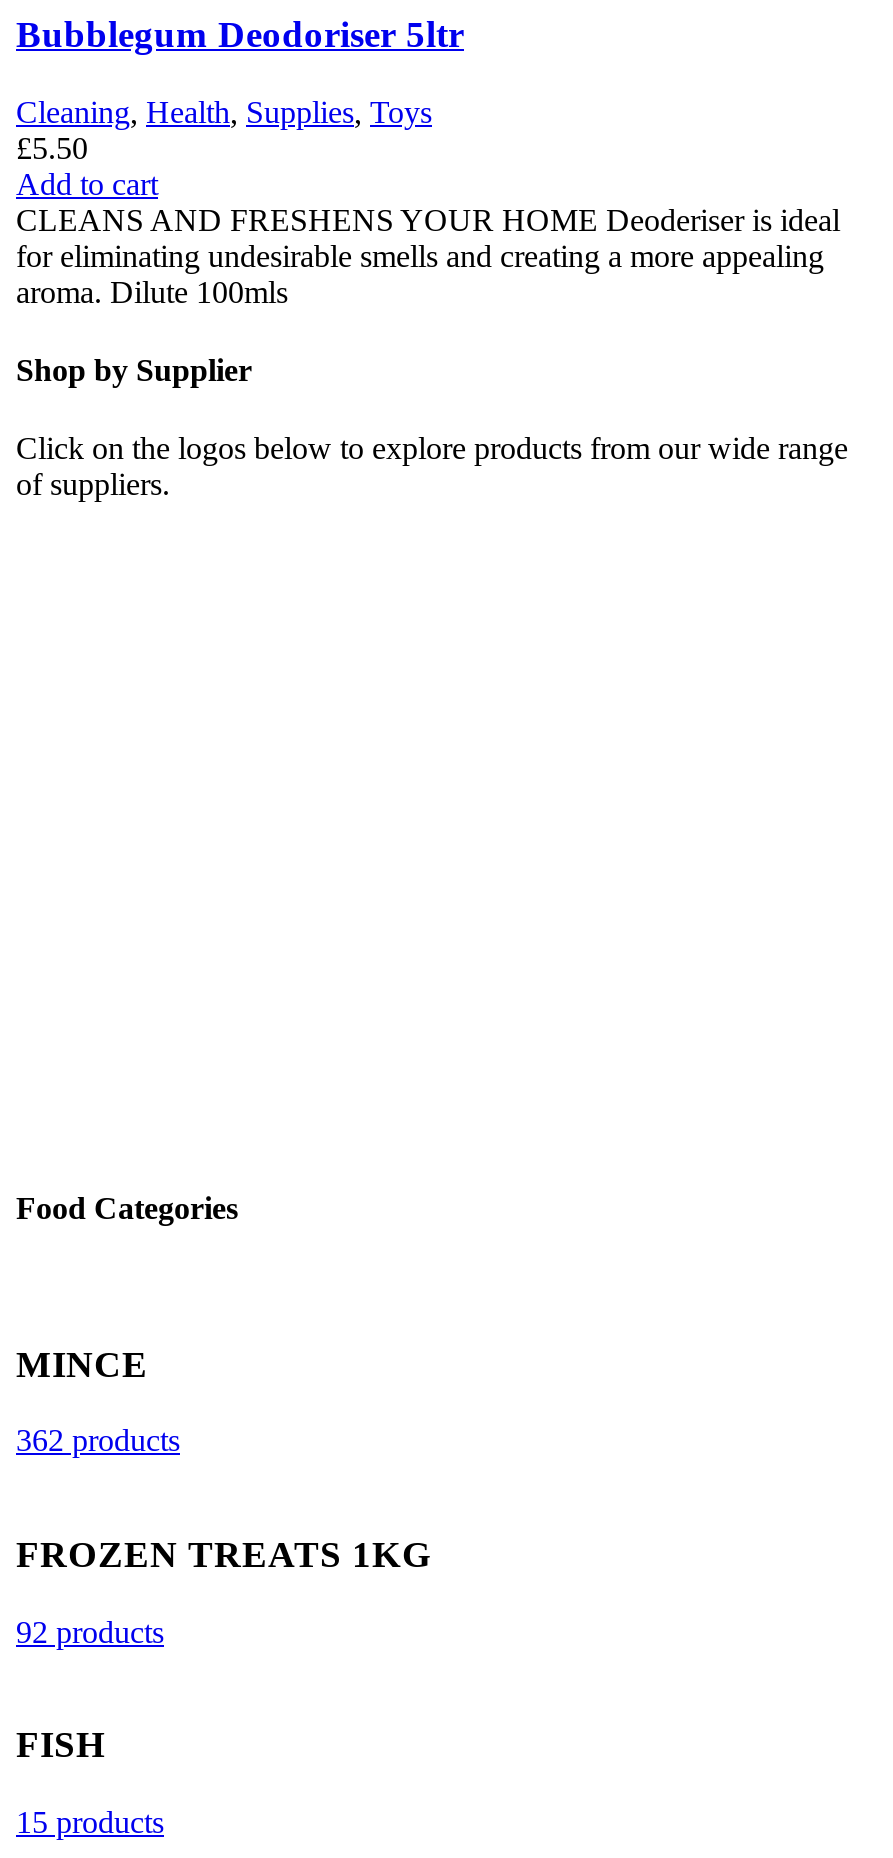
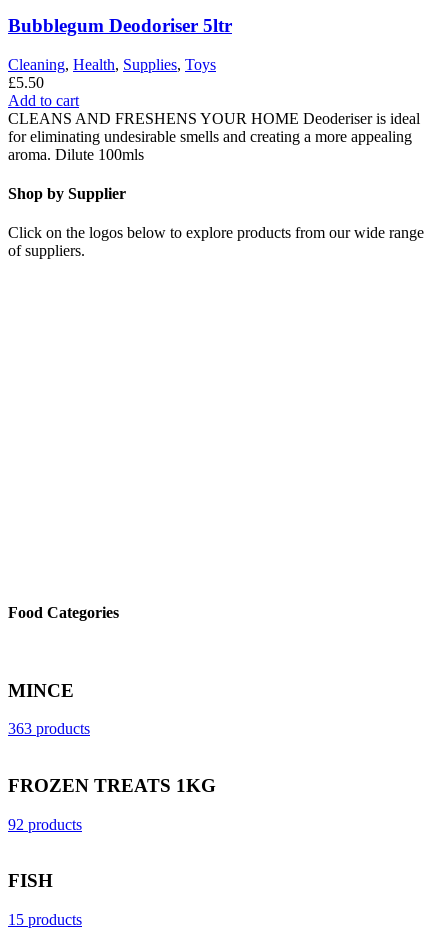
- 362 products
+ 363 products
